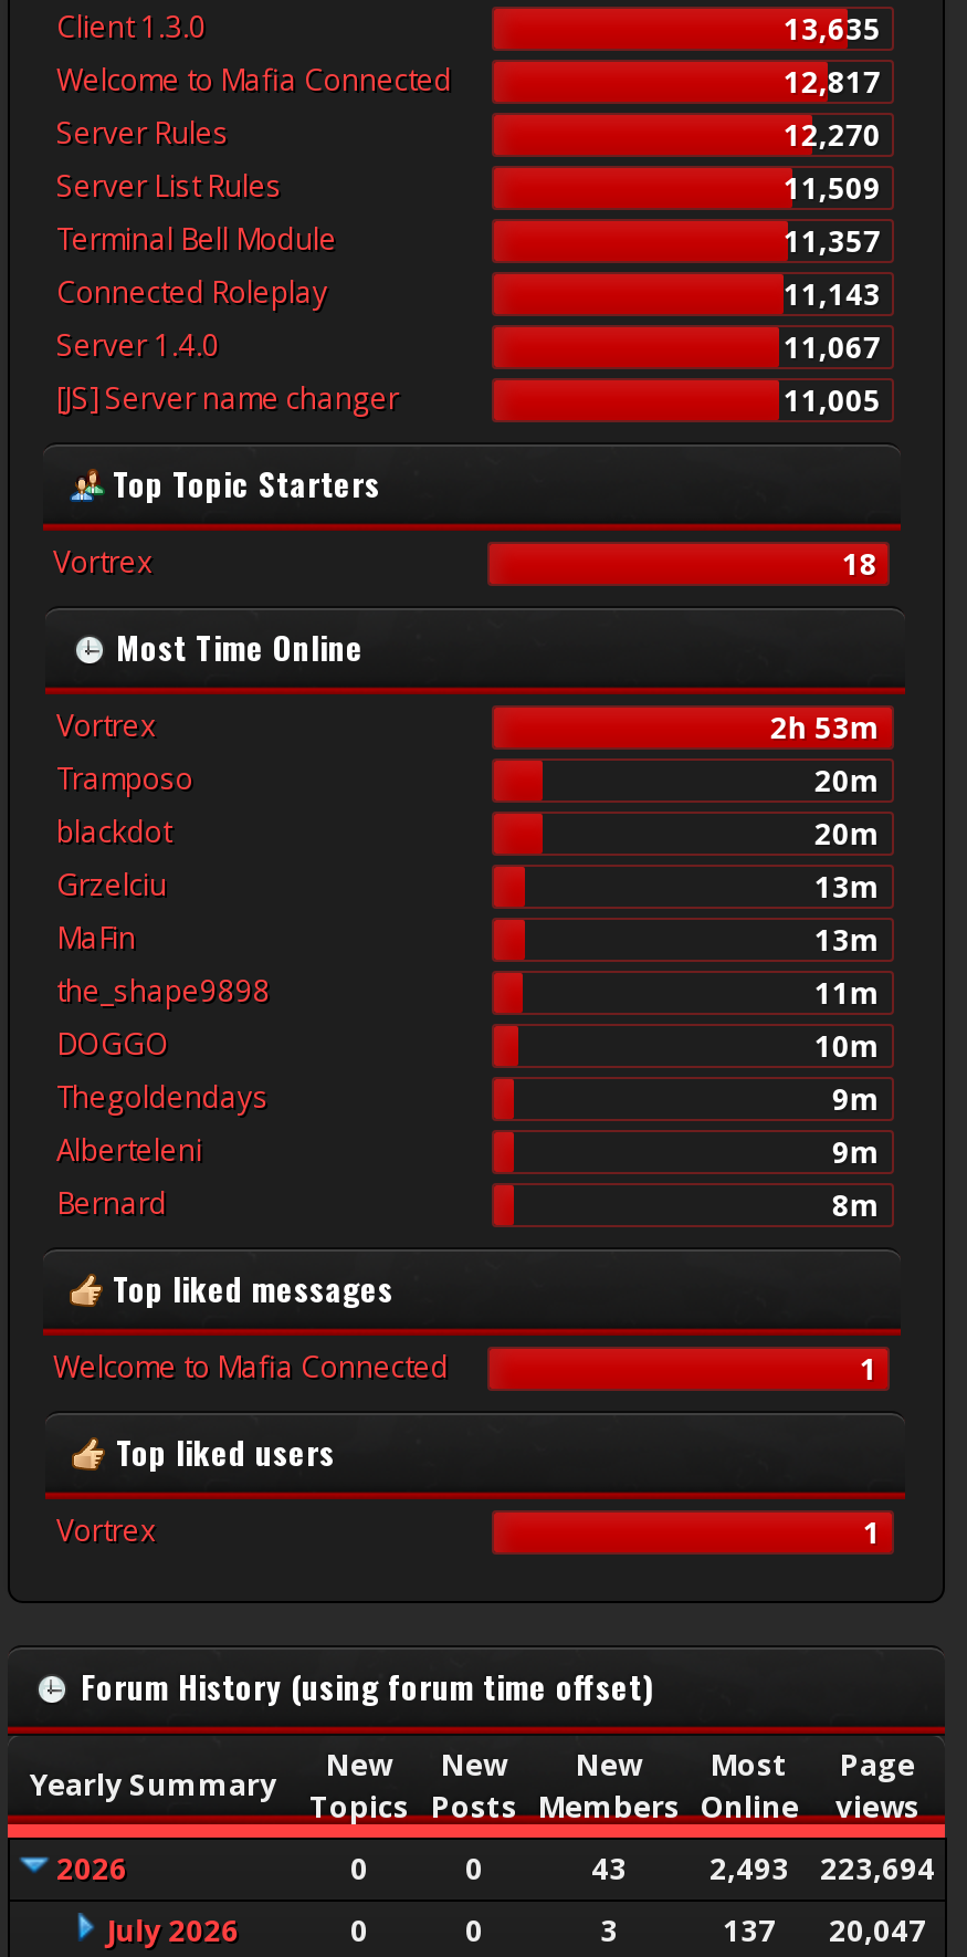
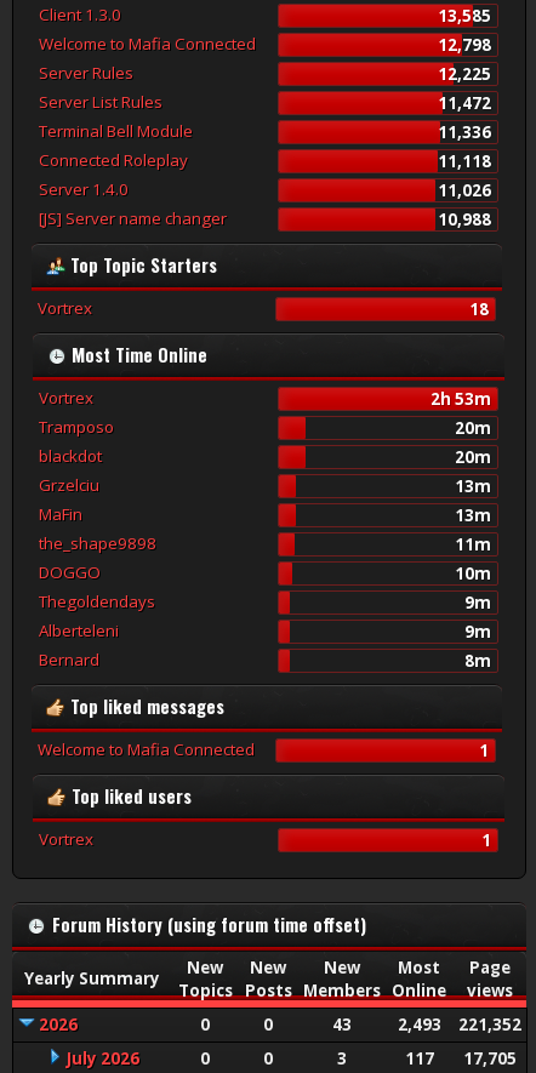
- 13,635
+ 13,585

- 12,817
+ 12,798

- 12,270
+ 12,225

- 11,509
+ 11,472

- 11,357
+ 11,336

- 11,143
+ 11,118

- 11,067
+ 11,026

- 11,005
+ 10,988

- 2,493 223,694
+ 2,493 221,352

- 137
+ 117

- 20,047
+ 17,705
